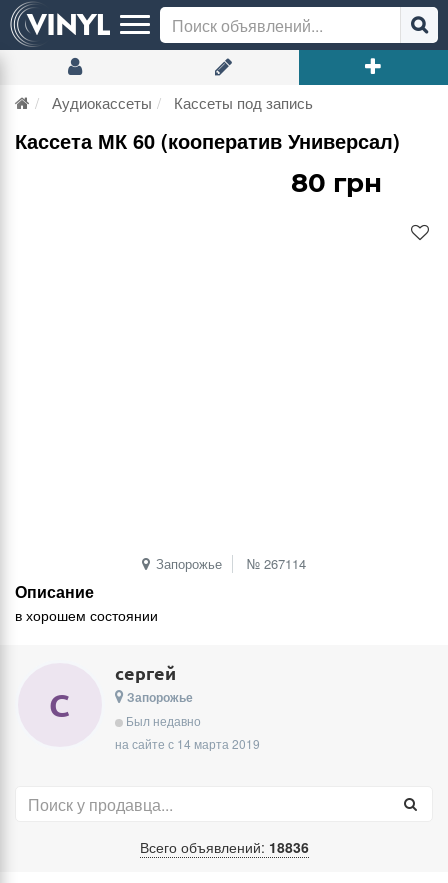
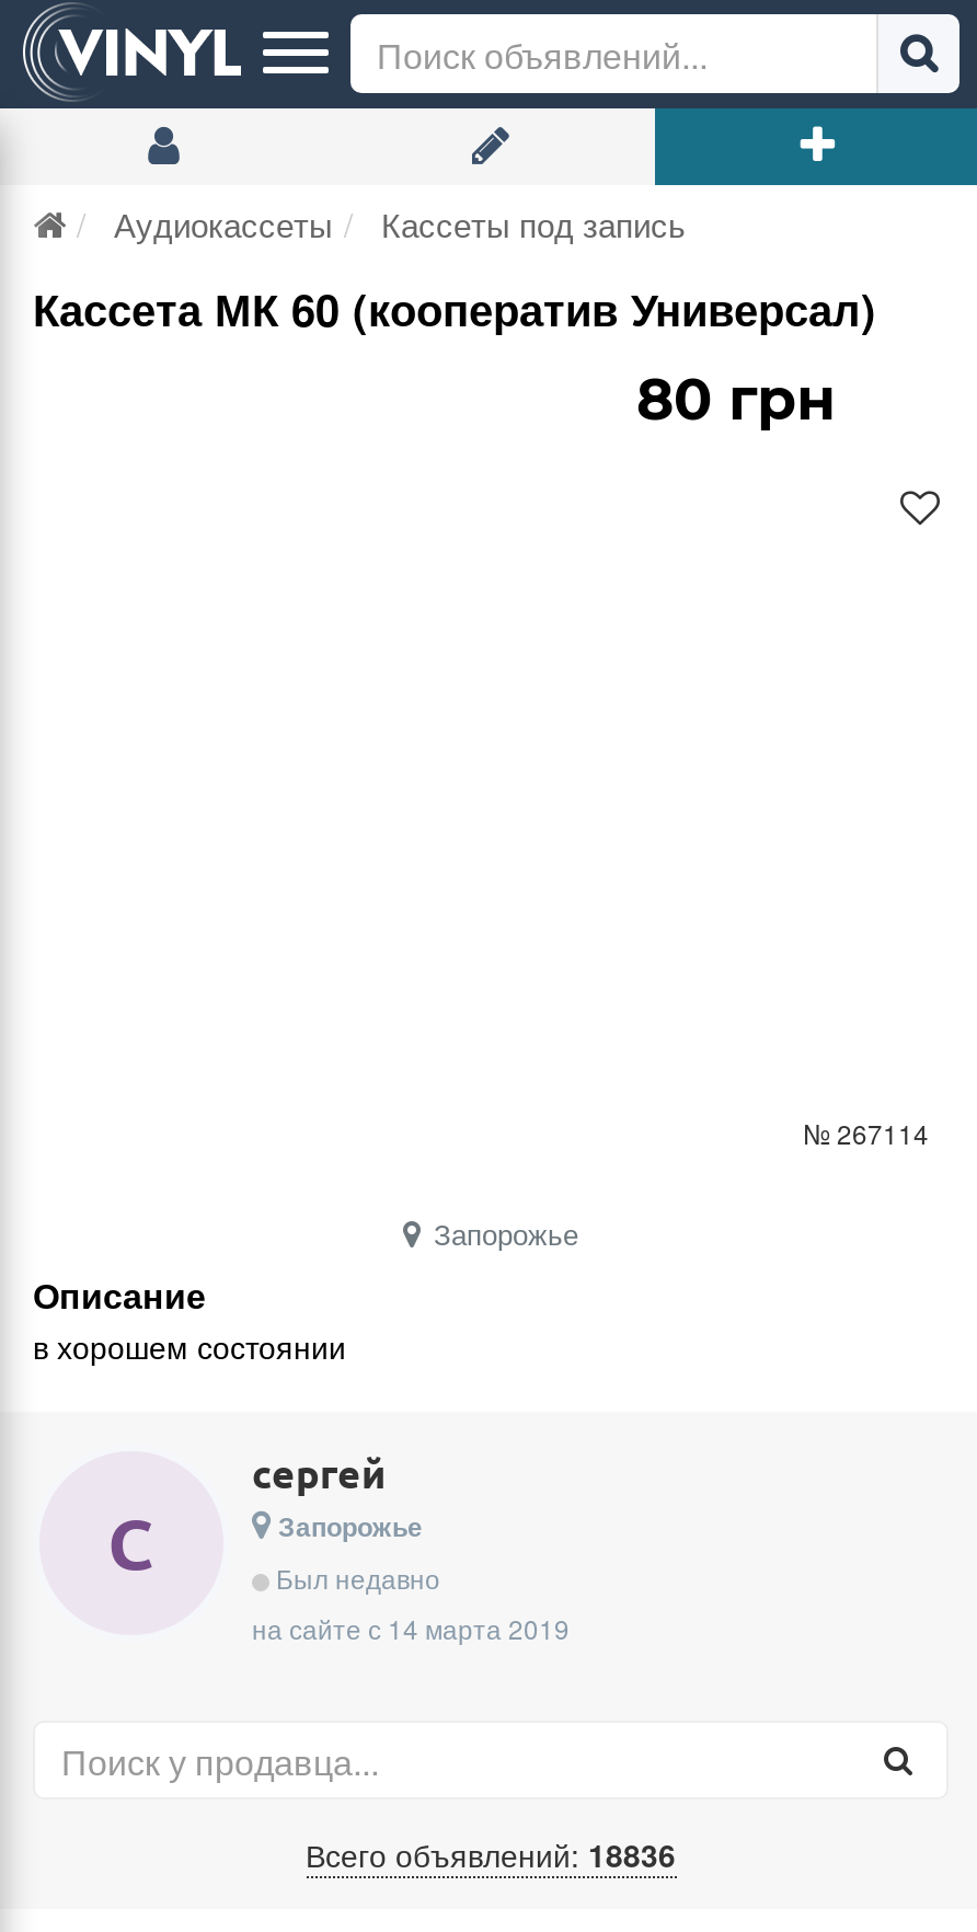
+ № 267114

- № 267114
